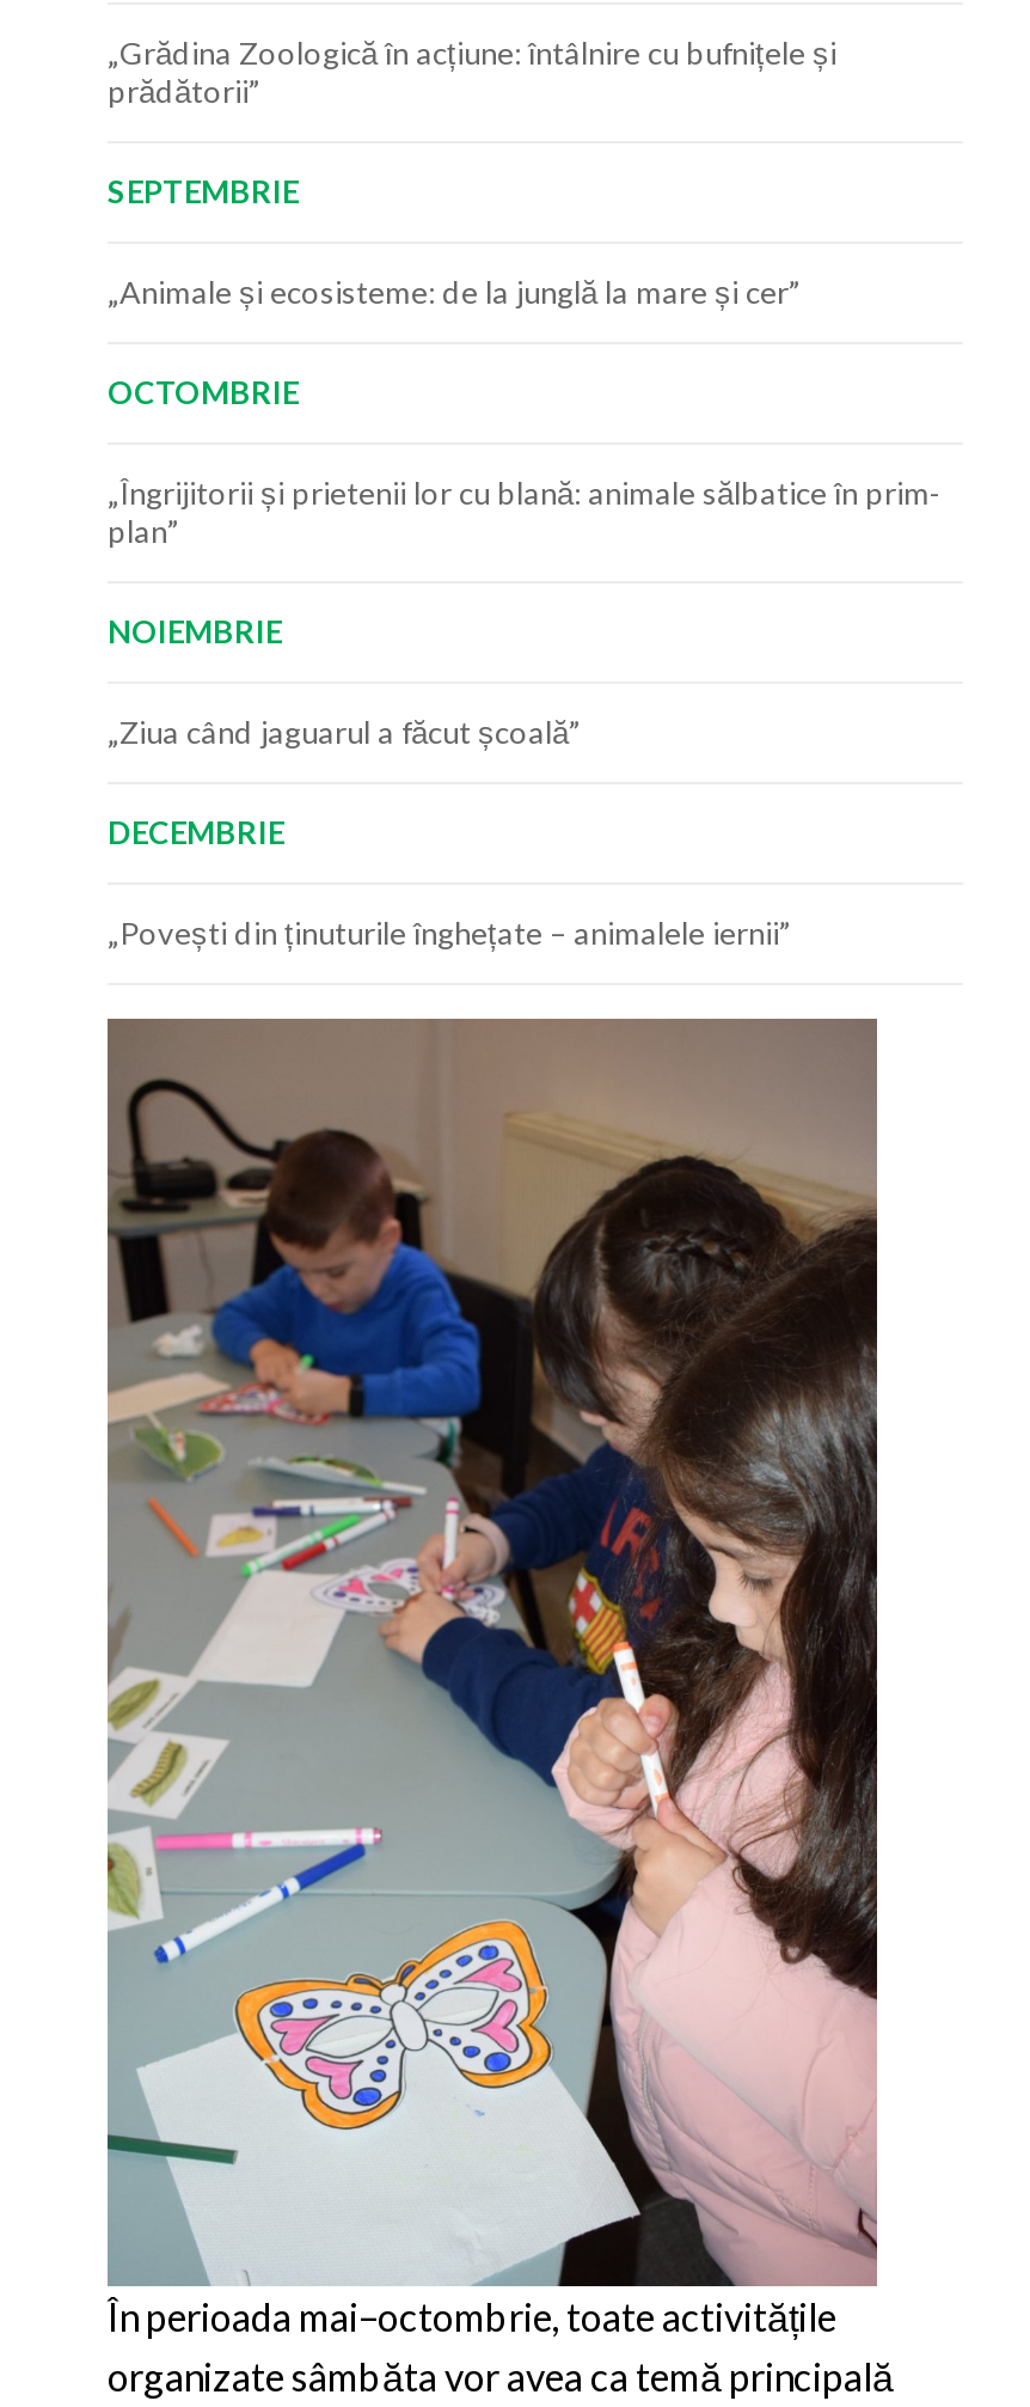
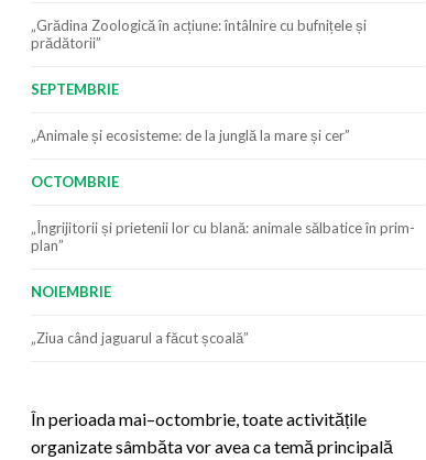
- DECEMBRIE
- „Povești din ținuturile înghețate – animalele iernii”

- [image]
